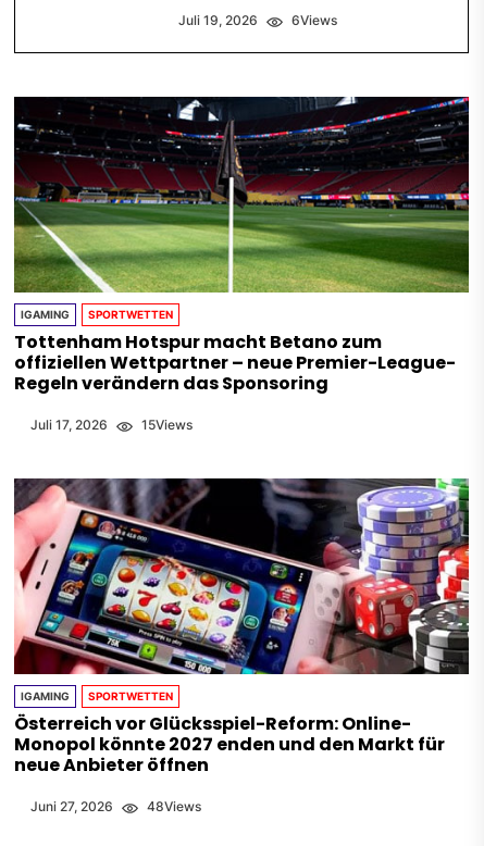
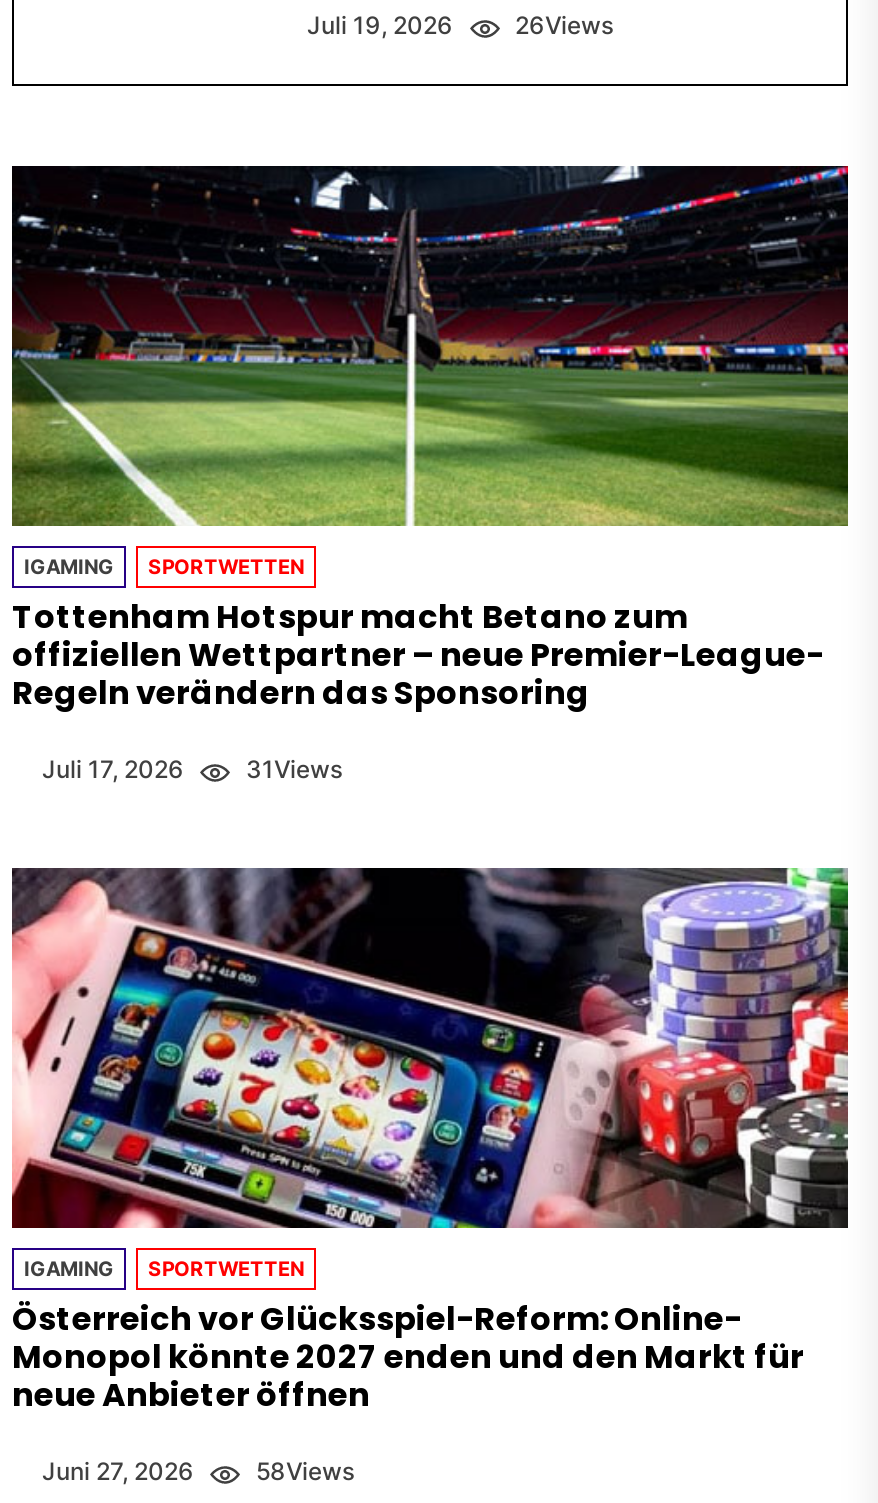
- 6Views
+ 26Views

- 15Views
+ 31Views

- 48Views
+ 58Views
